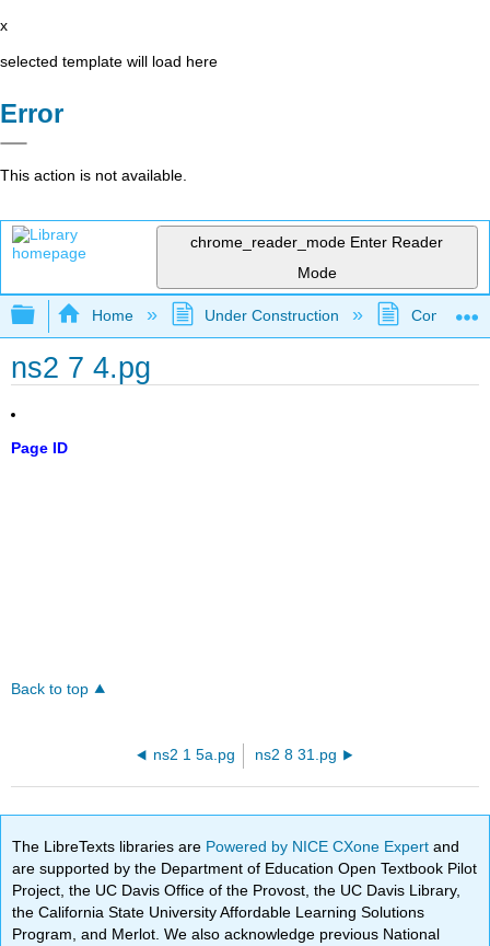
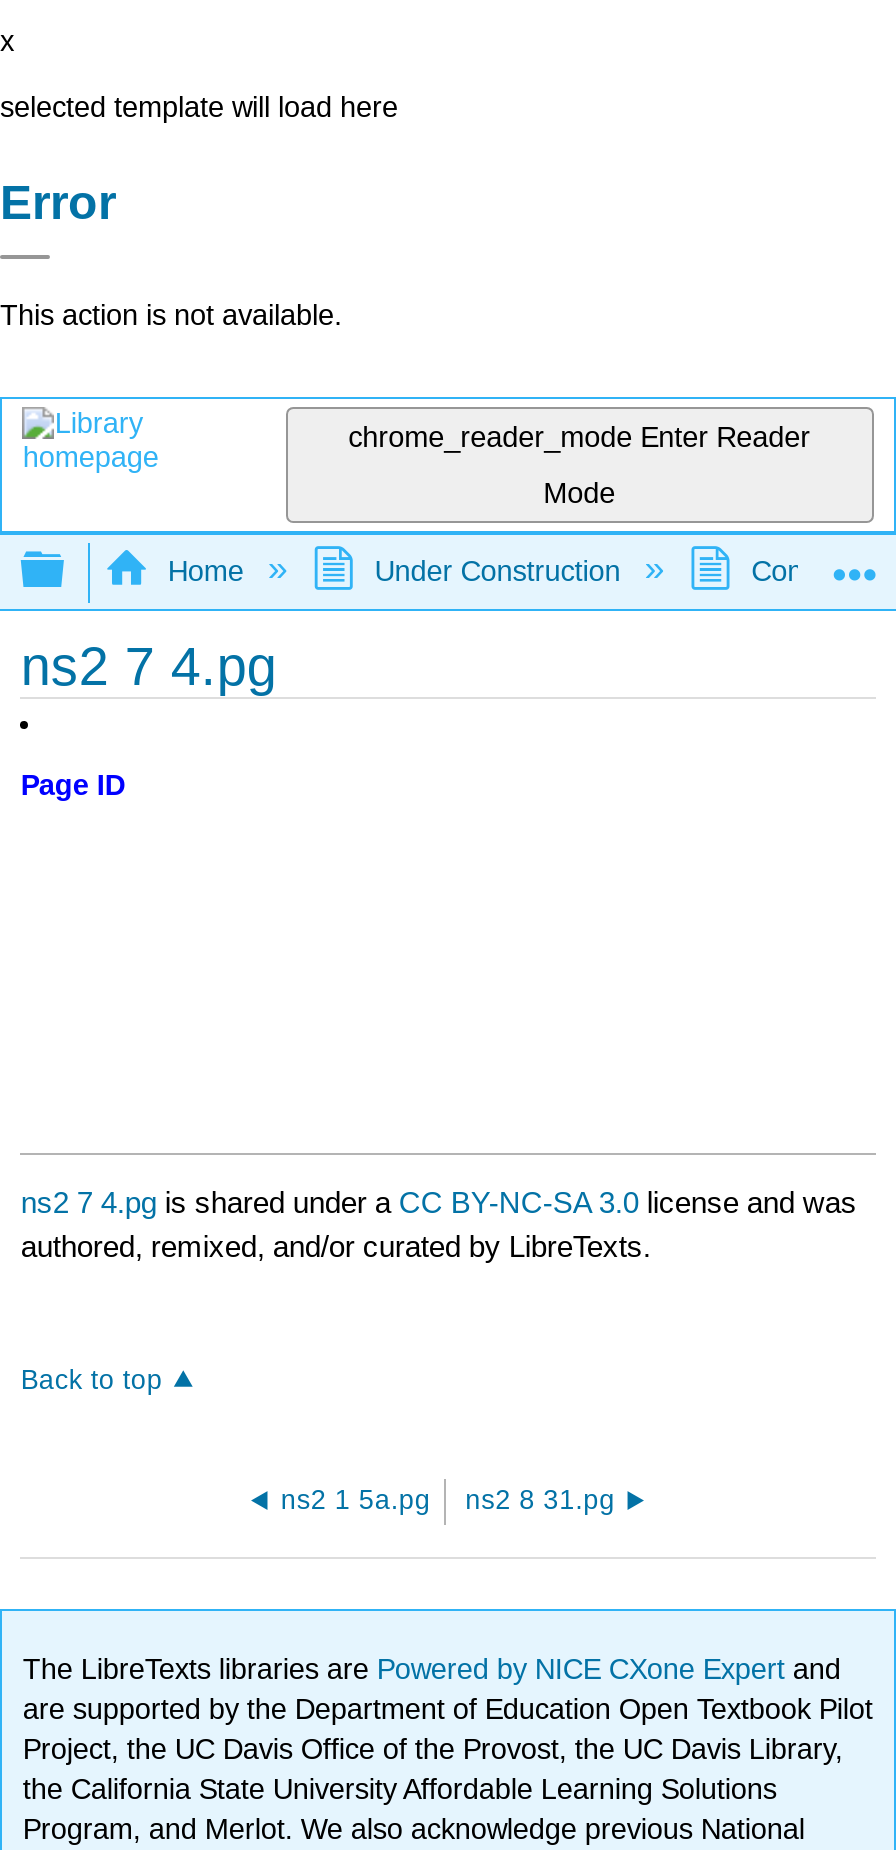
+ ns2 7 4.pg is shared under a CC BY-NC-SA 3.0 license and was
+ authored, remixed, and/or curated by LibreTexts.
